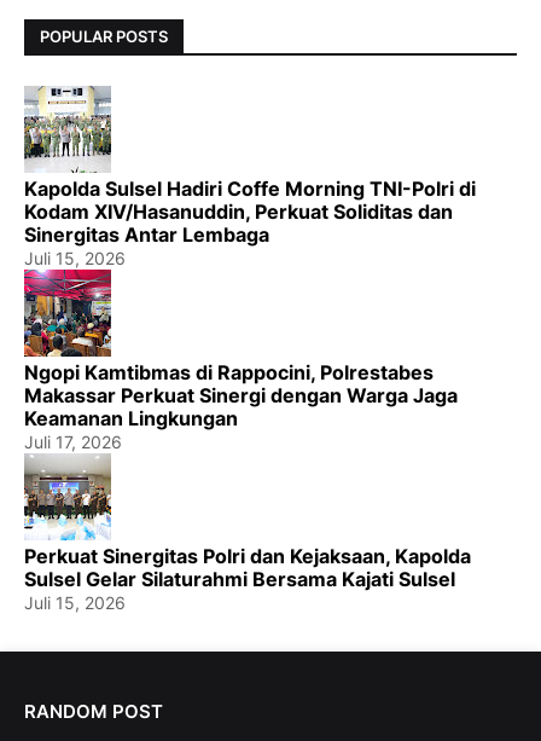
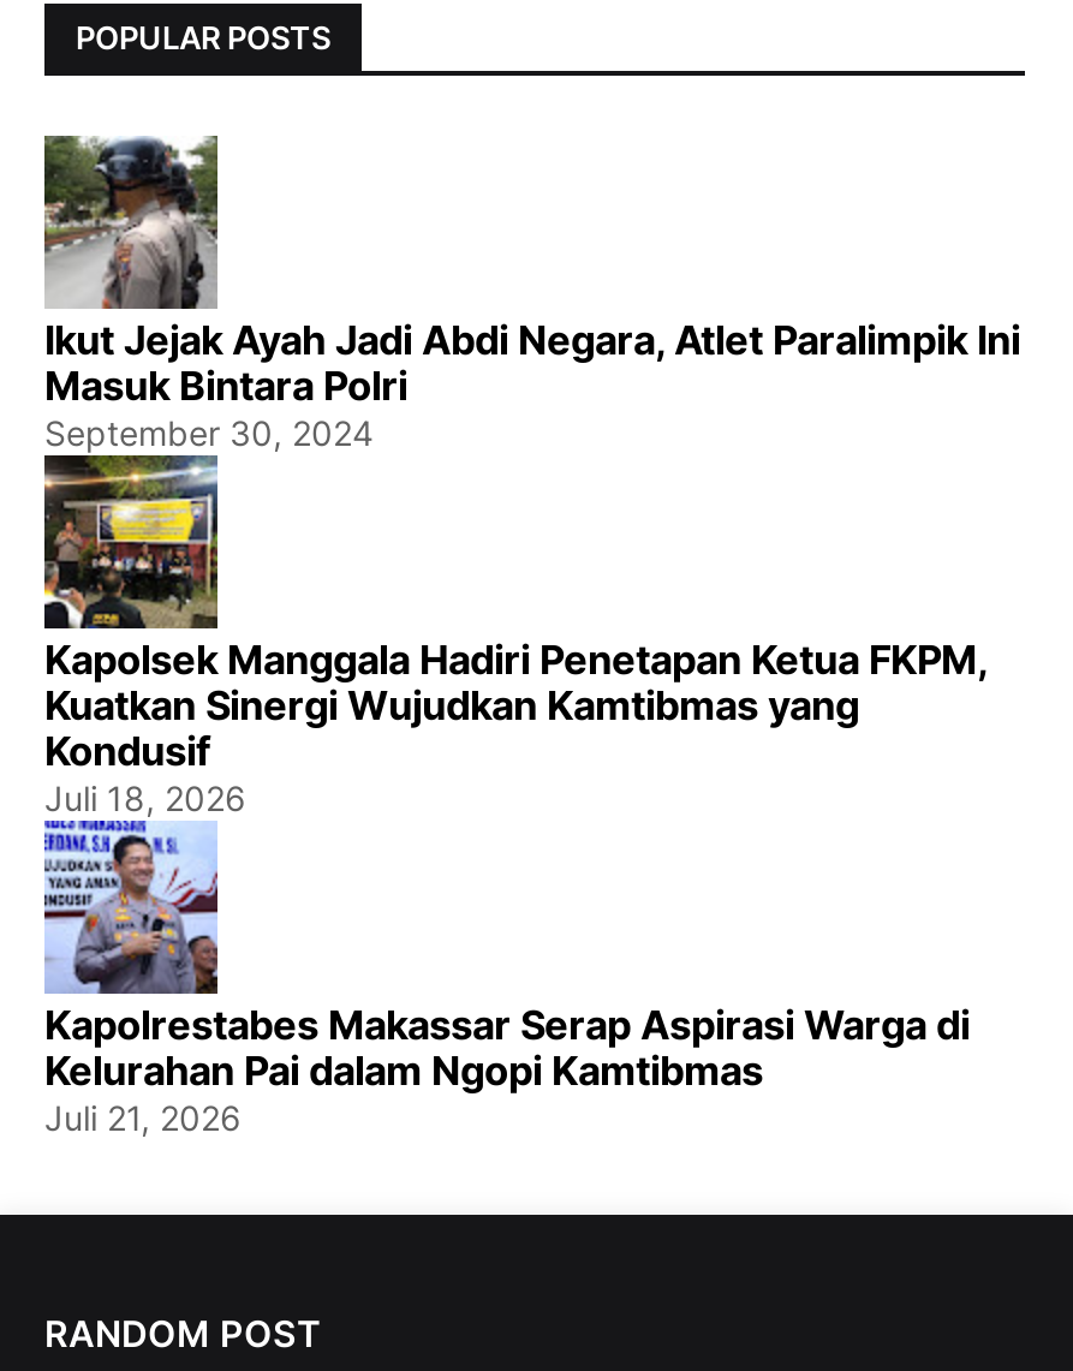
- [image]
- Kapolda Sulsel Hadiri Coffe Morning TNI-Polri di
- Kodam XIV/Hasanuddin, Perkuat Soliditas dan
- Sinergitas Antar Lembaga
- Juli 15, 2026
+ [image]
+ Ikut Jejak Ayah Jadi Abdi Negara, Atlet Paralimpik Ini
+ Masuk Bintara Polri
+ September 30, 2024

- [image]
- Ngopi Kamtibmas di Rappocini, Polrestabes
- Makassar Perkuat Sinergi dengan Warga Jaga
- Keamanan Lingkungan
- Juli 17, 2026
+ [image]
+ Kapolsek Manggala Hadiri Penetapan Ketua FKPM,
+ Kuatkan Sinergi Wujudkan Kamtibmas yang
+ Kondusif
+ Juli 18, 2026

- [image]
- Perkuat Sinergitas Polri dan Kejaksaan, Kapolda
- Sulsel Gelar Silaturahmi Bersama Kajati Sulsel
- Juli 15, 2026
+ [image]
+ Kapolrestabes Makassar Serap Aspirasi Warga di
+ Kelurahan Pai dalam Ngopi Kamtibmas
+ Juli 21, 2026
